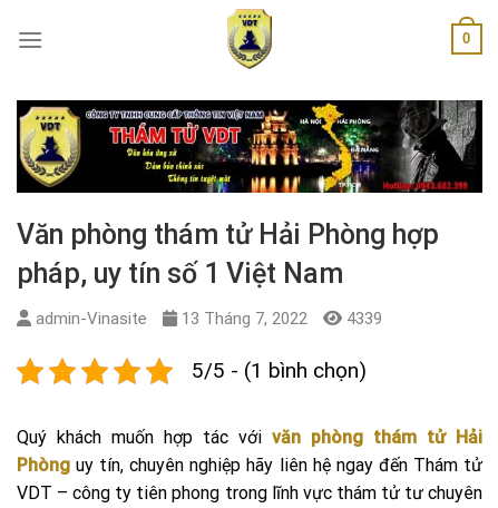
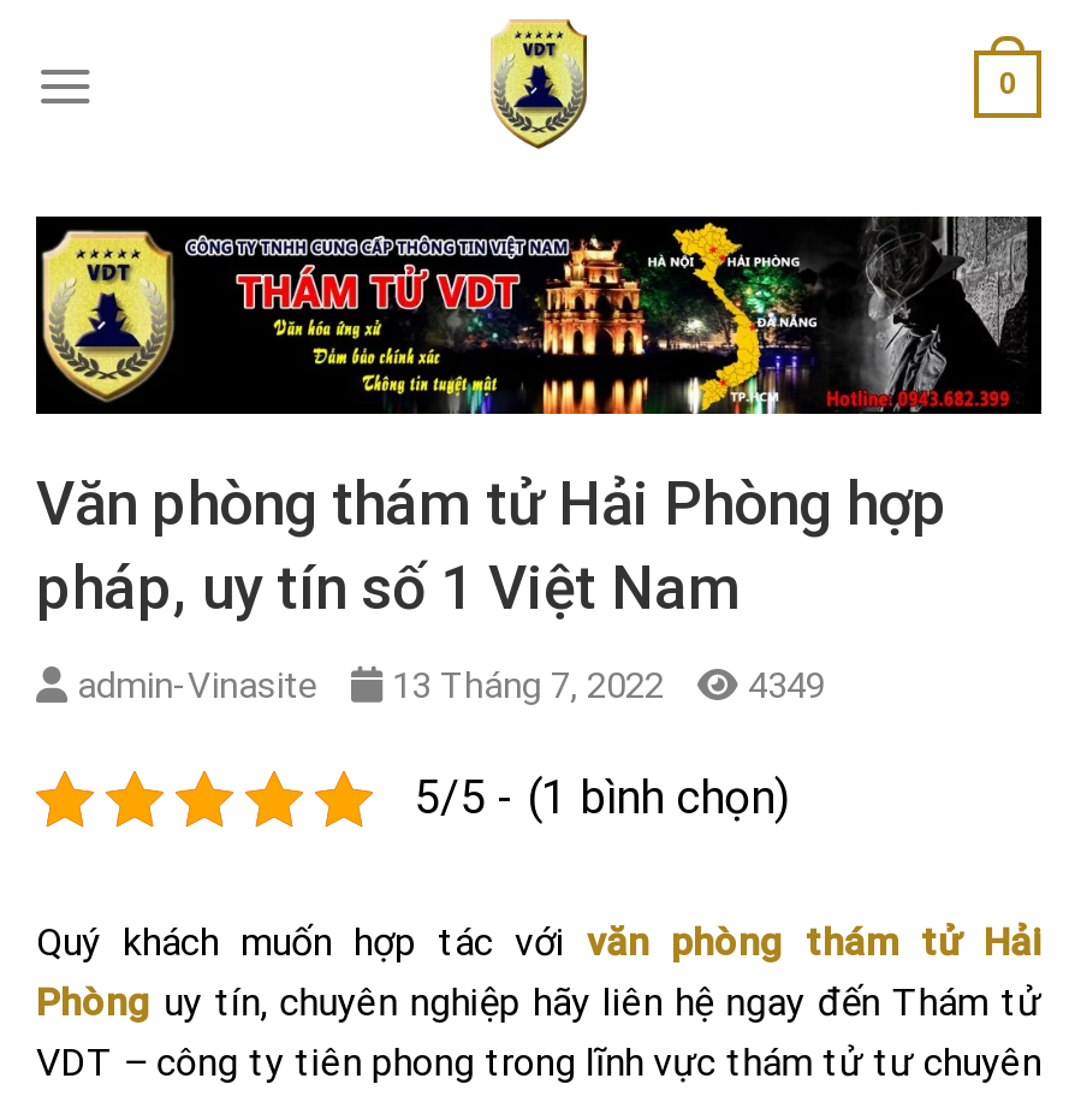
- admin-Vinasite 13 Tháng 7, 2022 4339
+ admin-Vinasite 13 Tháng 7, 2022 4349
